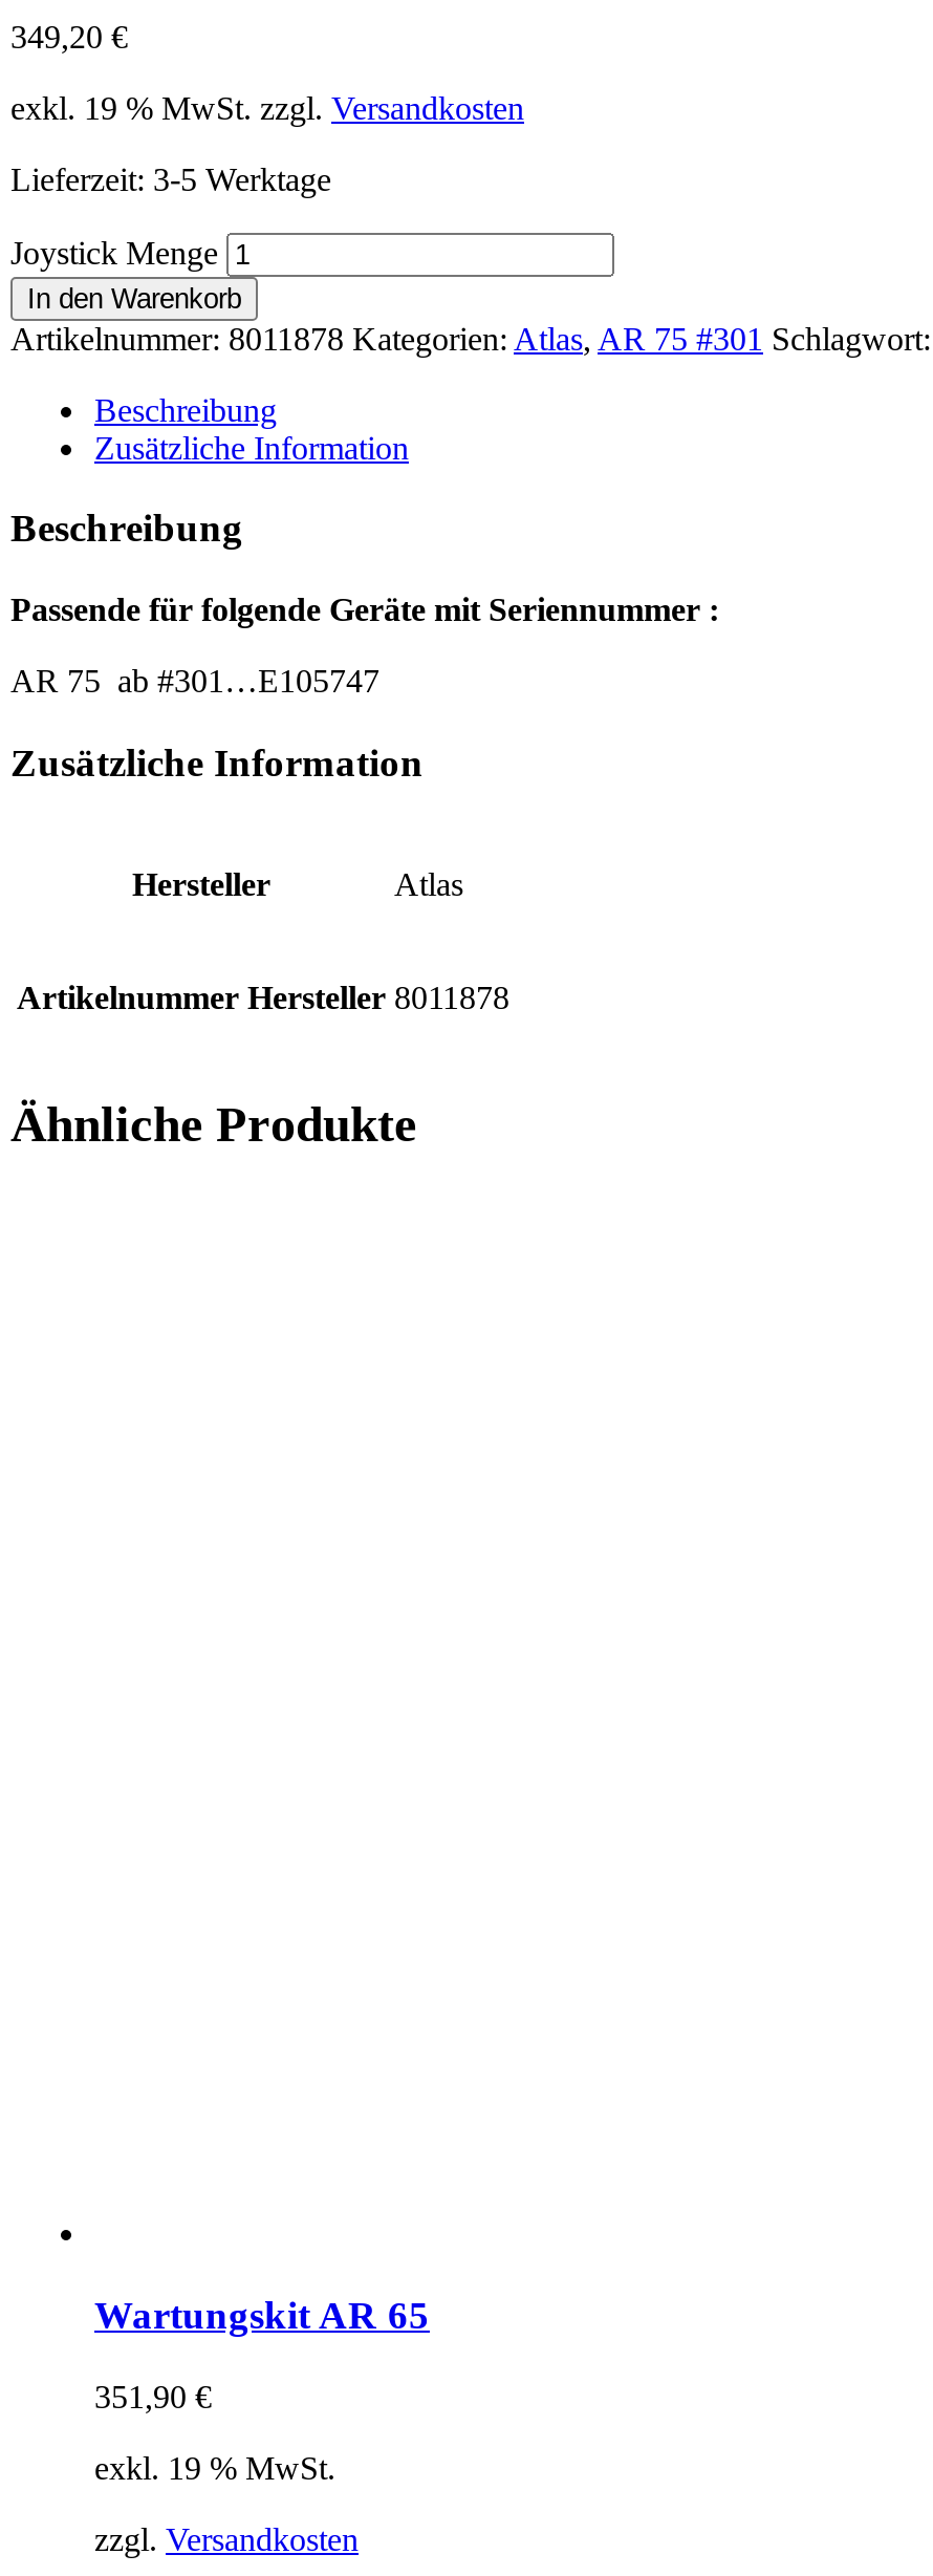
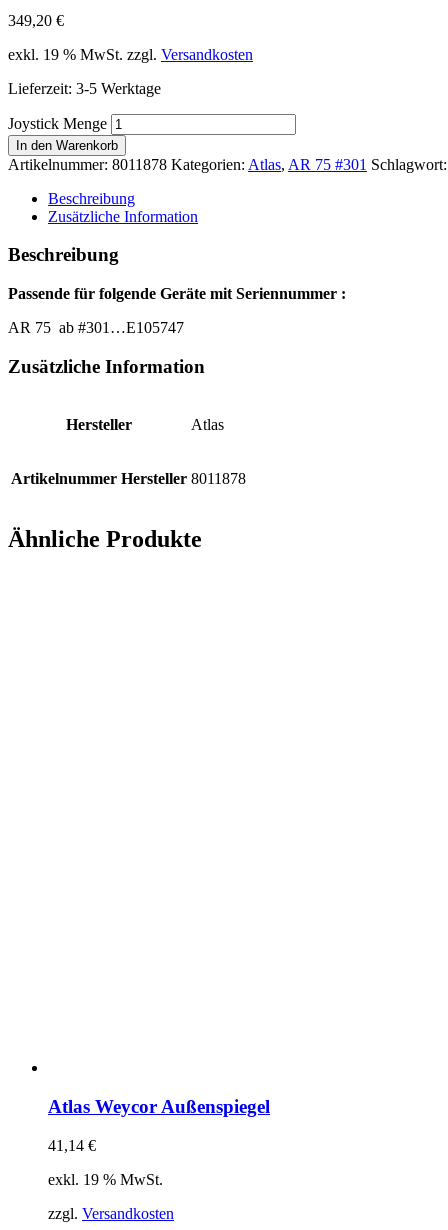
- Wartungskit AR 65
+ Atlas Weycor Außenspiegel

- 351,90 €
+ 41,14 €
